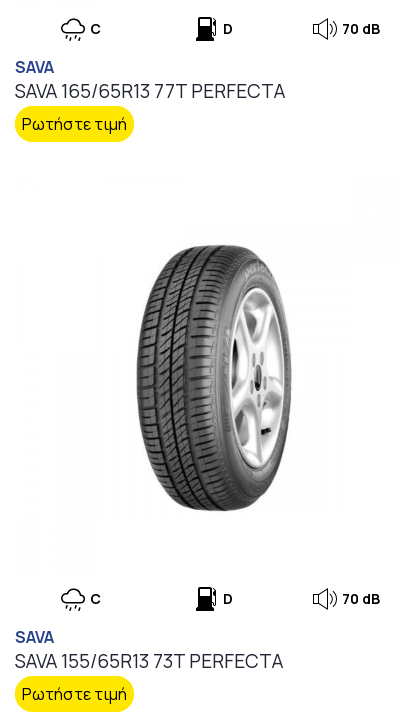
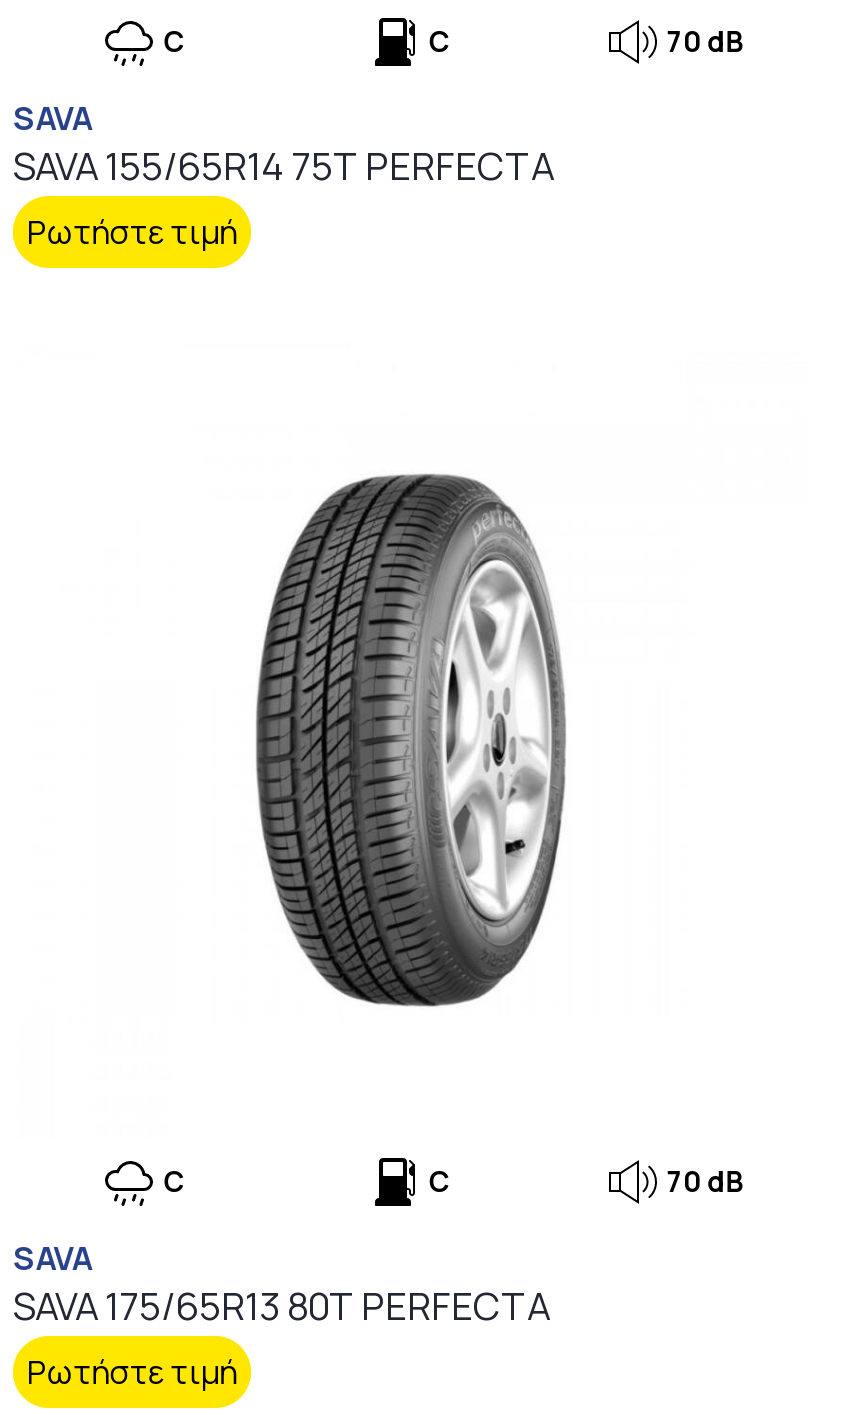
- D
+ C

- SAVA 165/65R13 77T PERFECTA
+ SAVA 155/65R14 75T PERFECTA

- D
+ C

- SAVA 155/65R13 73T PERFECTA
+ SAVA 175/65R13 80T PERFECTA
